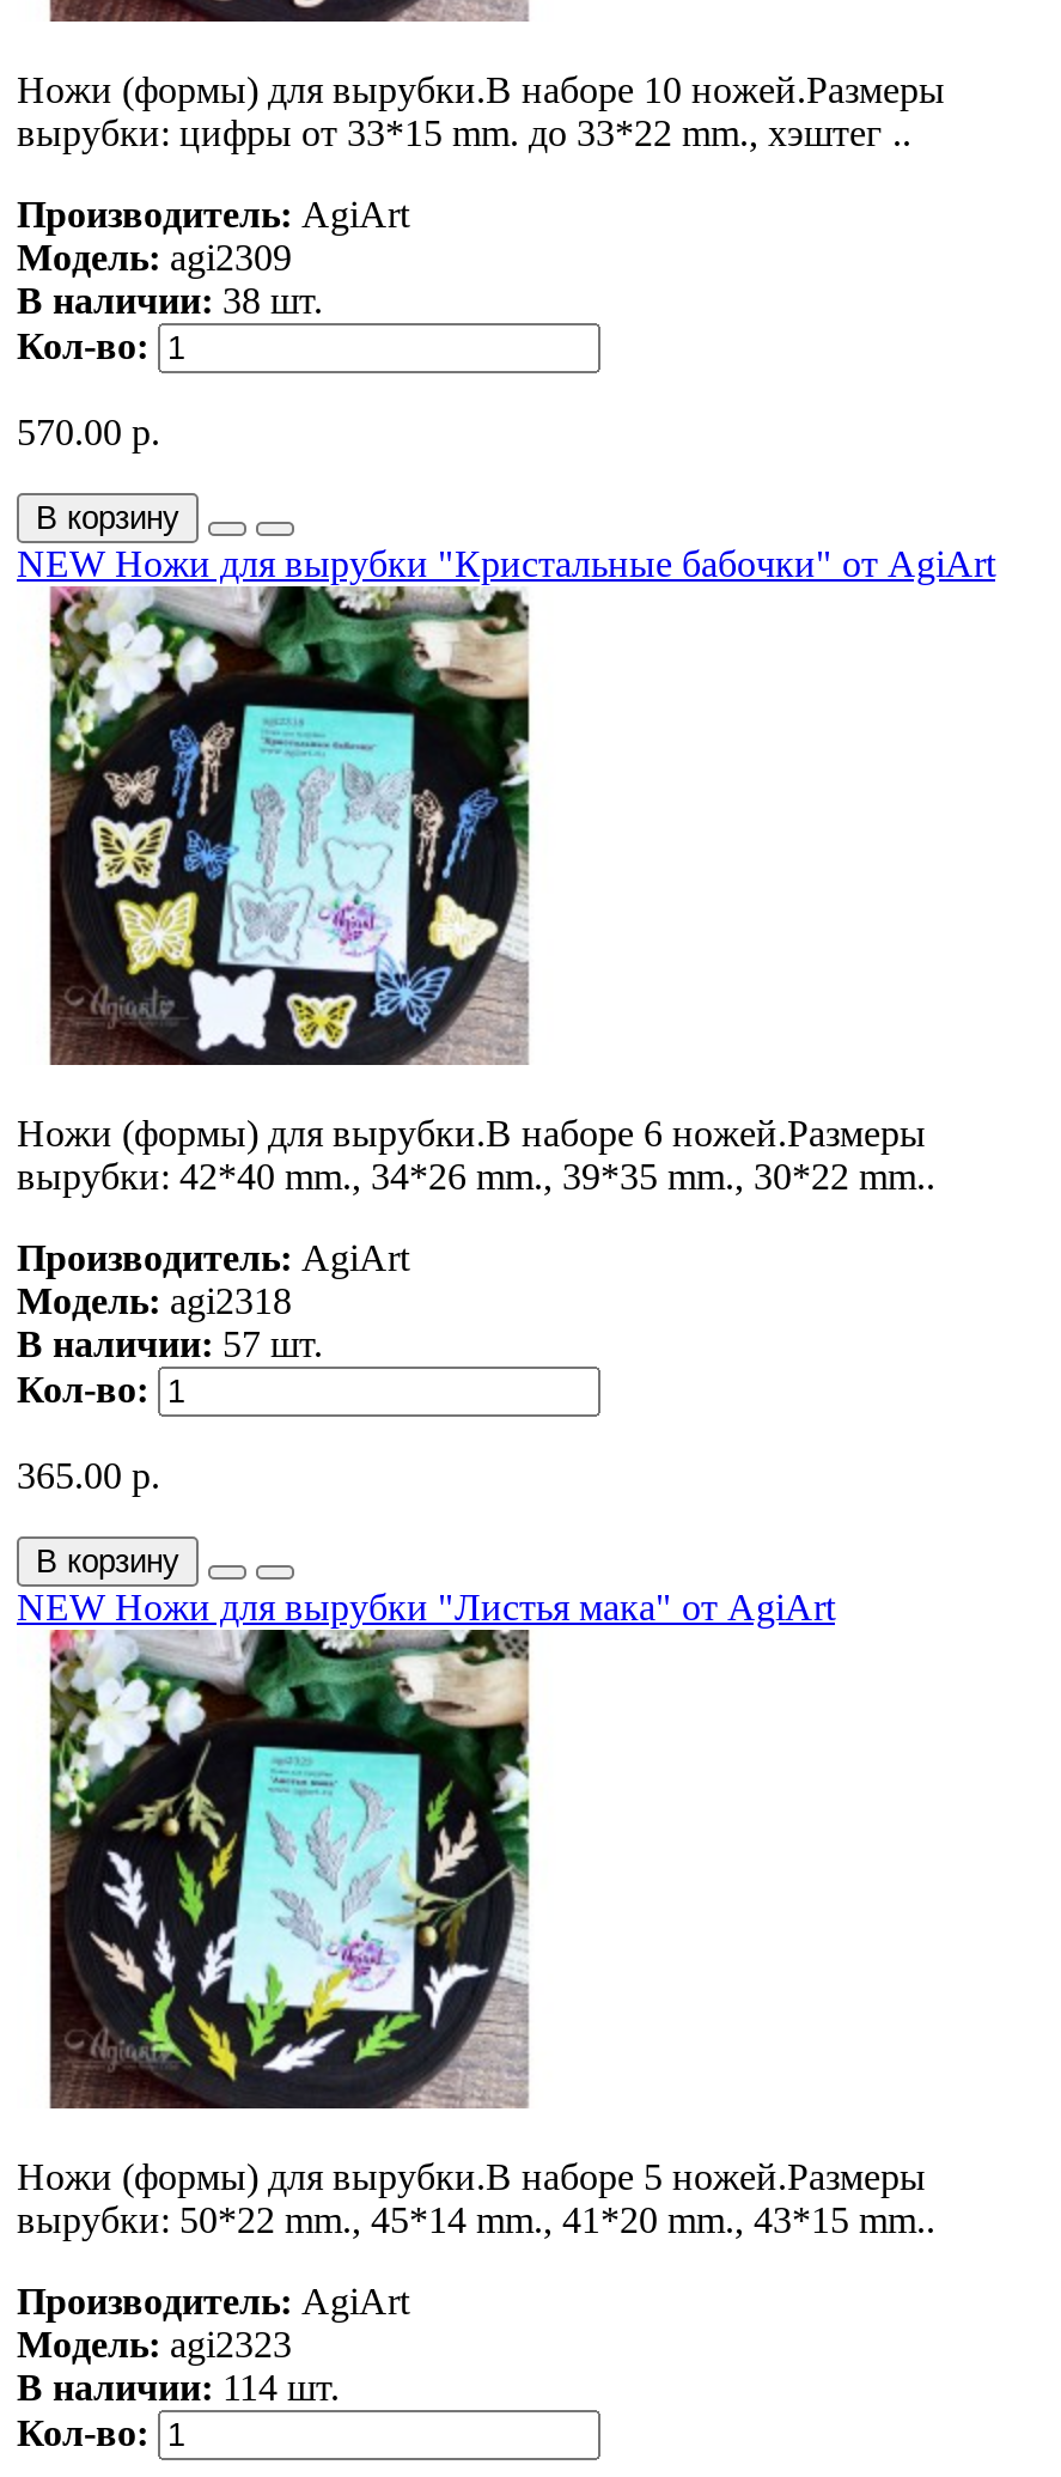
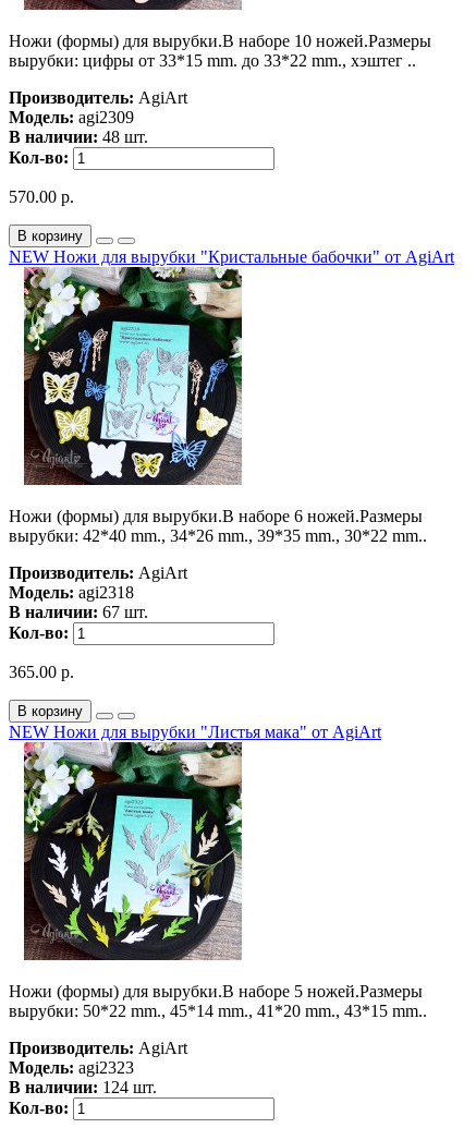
- В наличии: 38 шт.
+ В наличии: 48 шт.

- В наличии: 57 шт.
+ В наличии: 67 шт.

- В наличии: 114 шт.
+ В наличии: 124 шт.
